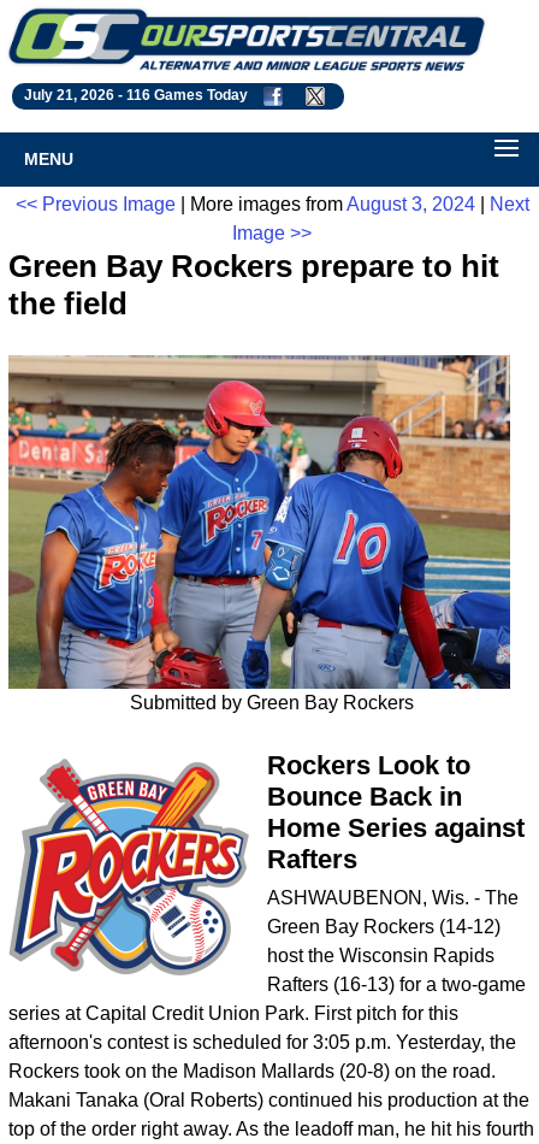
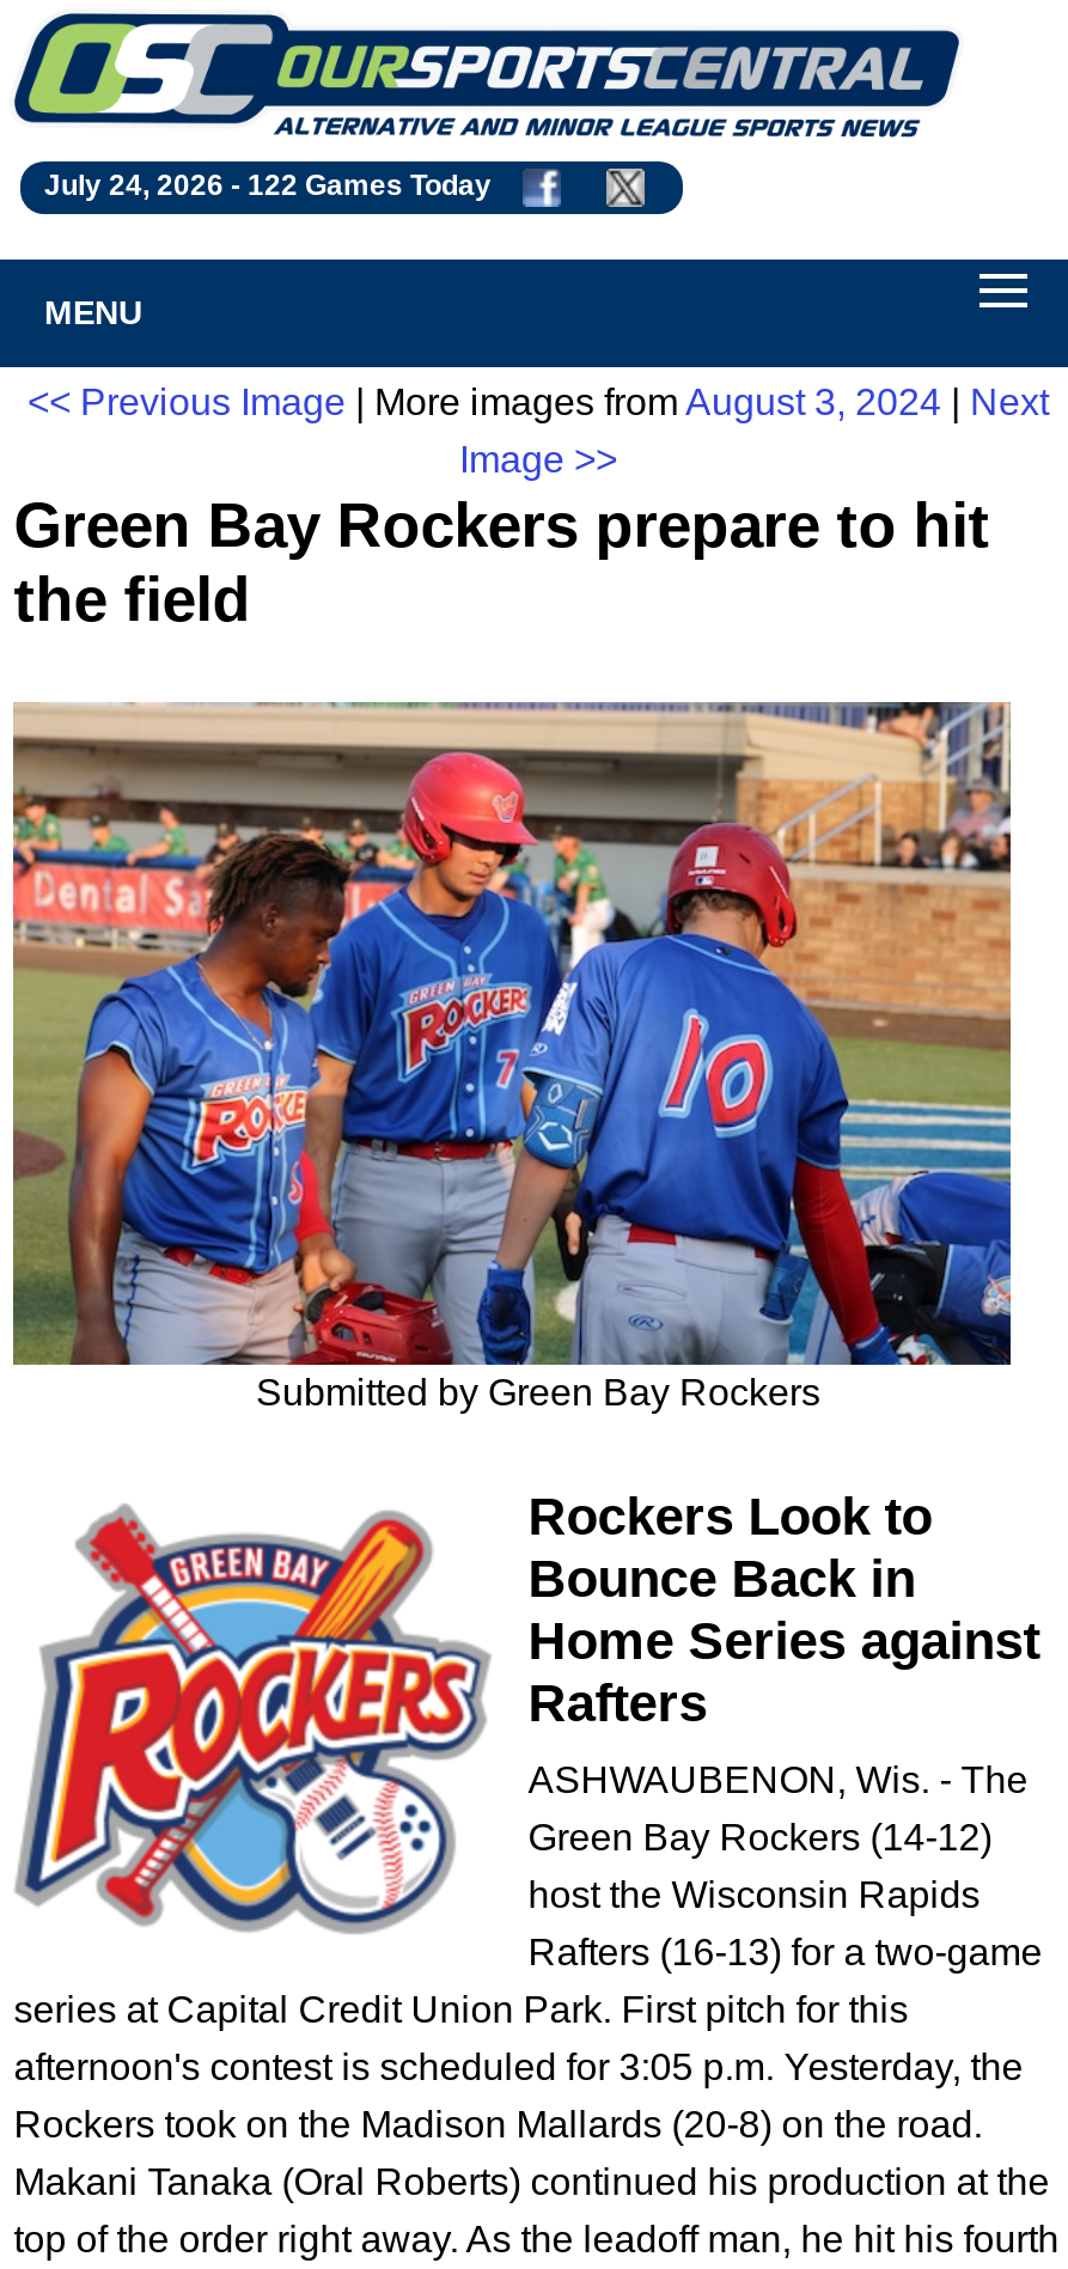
- July 21, 2026 - 116 Games Today
+ July 24, 2026 - 122 Games Today
